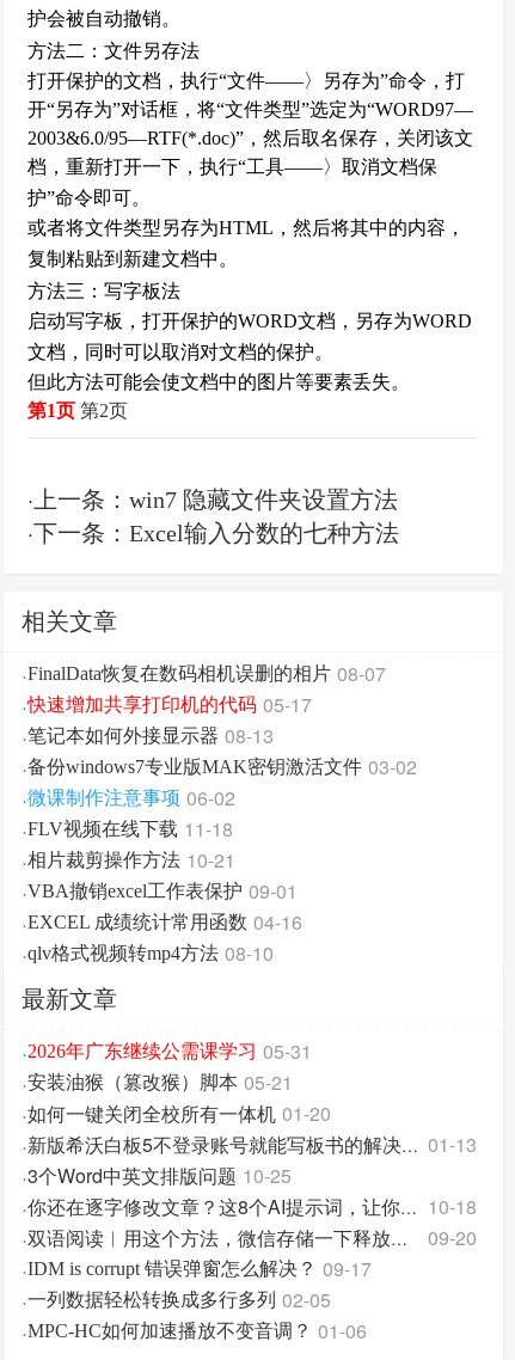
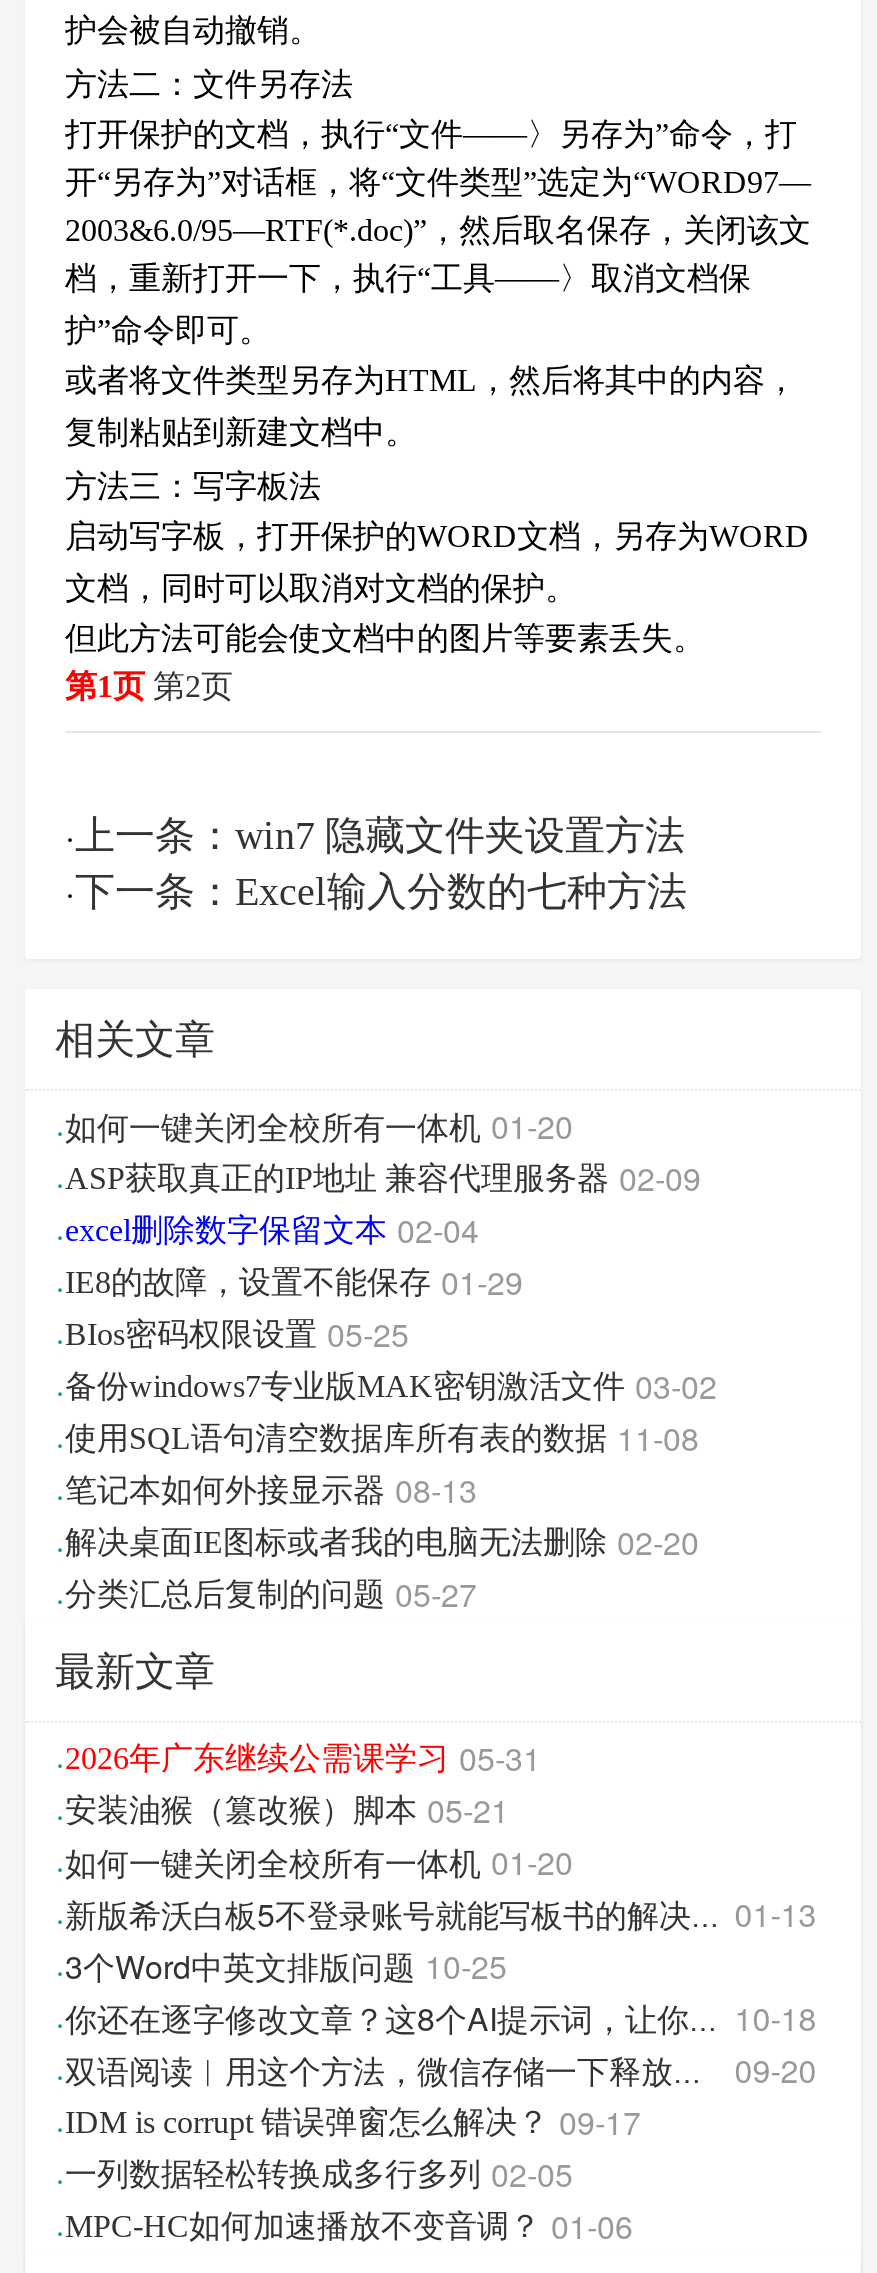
- ·FinalData恢复在数码相机误删的相片 08-07
- ·快速增加共享打印机的代码 05-17
+ ·如何一键关闭全校所有一体机 01-20
+ ·ASP获取真正的IP地址 兼容代理服务器 02-09
+ ·excel删除数字保留文本 02-04
+ ·IE8的故障，设置不能保存 01-29
+ ·BIos密码权限设置 05-25
+ ·使用SQL语句清空数据库所有表的数据 11-08

moved down: ·笔记本如何外接显示器 08-13

moved up: ·备份windows7专业版MAK密钥激活文件 03-02

- ·微课制作注意事项 06-02
- ·FLV视频在线下载 11-18
- ·相片裁剪操作方法 10-21
- ·VBA撤销excel工作表保护 09-01
- ·EXCEL 成绩统计常用函数 04-16
- ·qlv格式视频转mp4方法 08-10
+ ·解决桌面IE图标或者我的电脑无法删除 02-20
+ ·分类汇总后复制的问题 05-27
